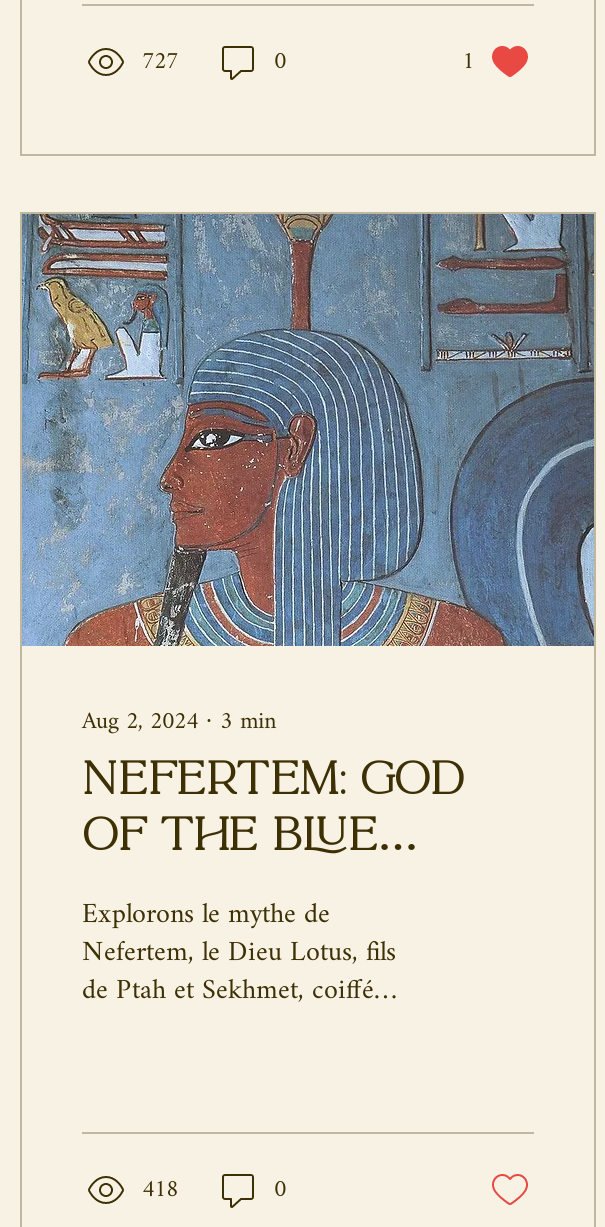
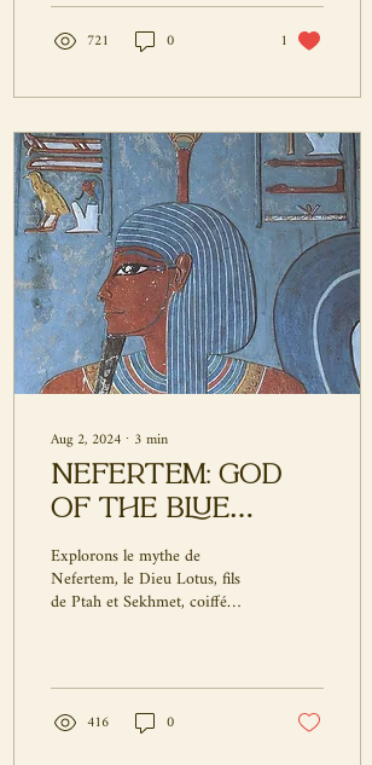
- 727 0
+ 721 0

- 418 0
+ 416 0
